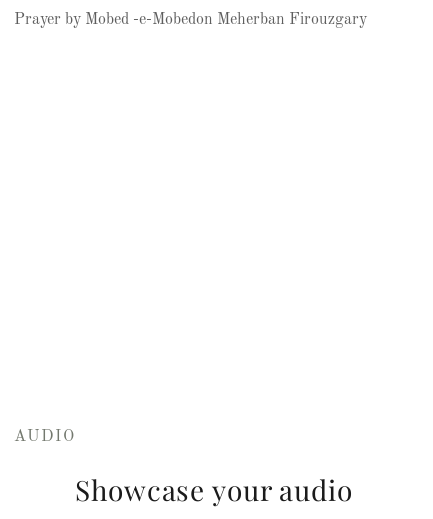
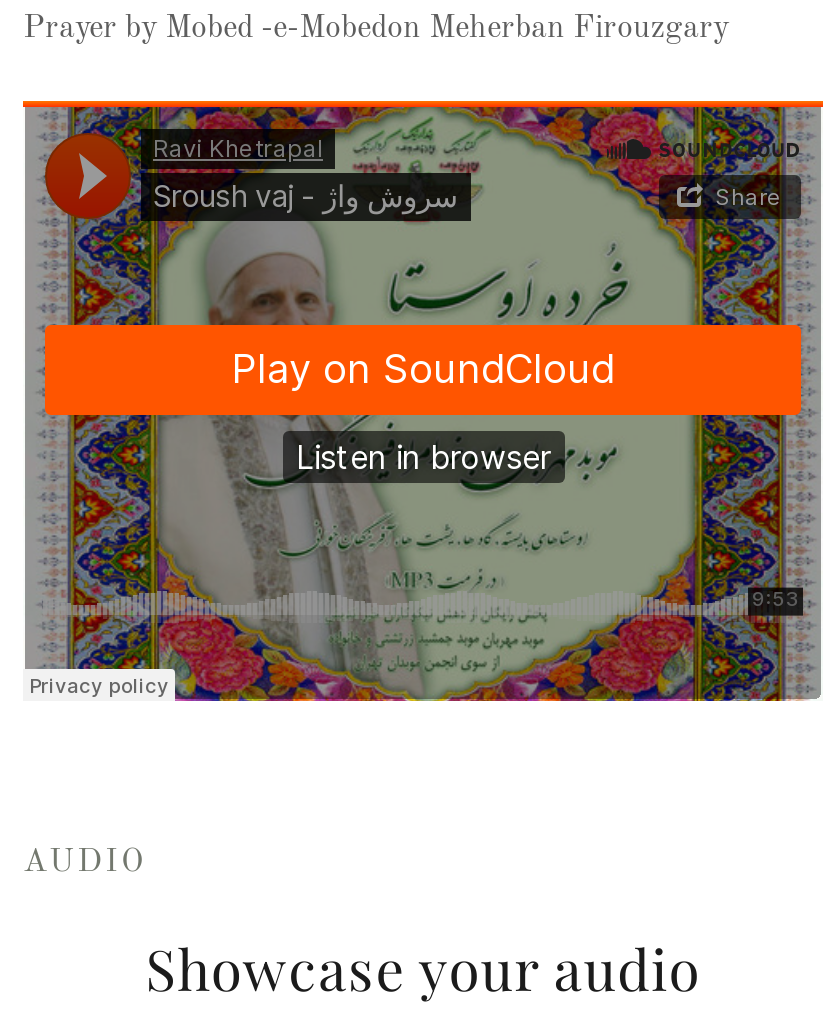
+ [image]
